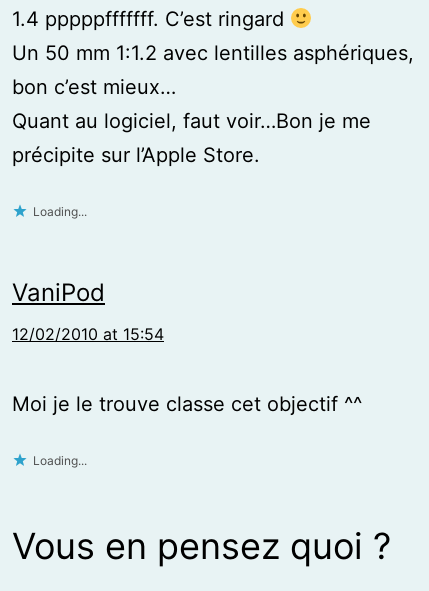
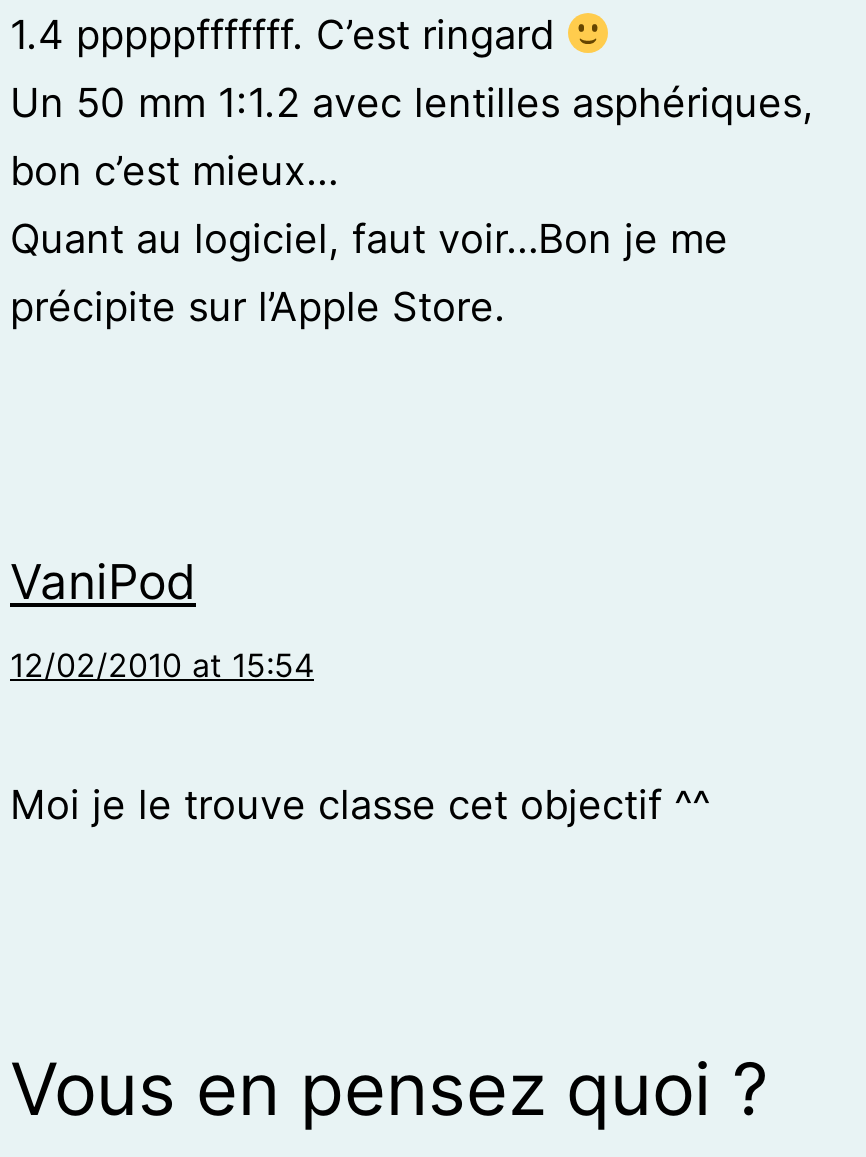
- Loading...

- Loading...
